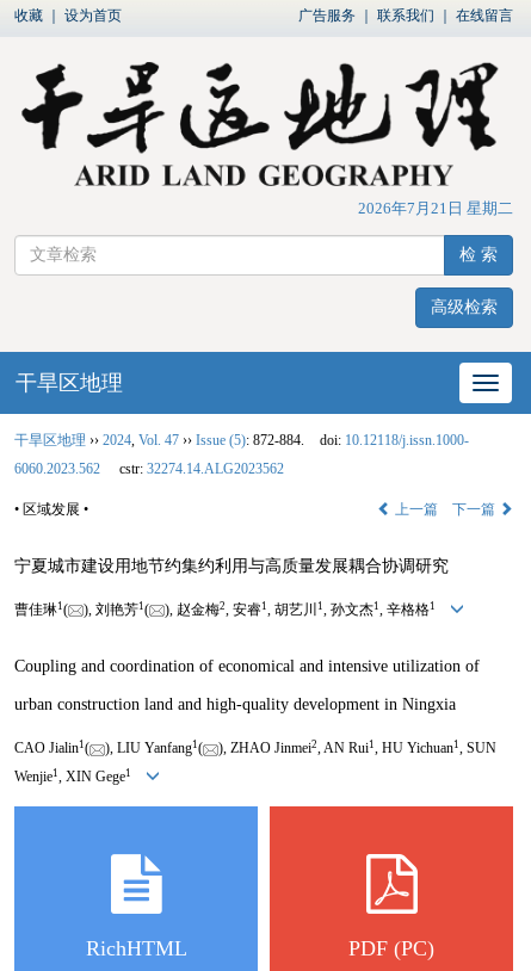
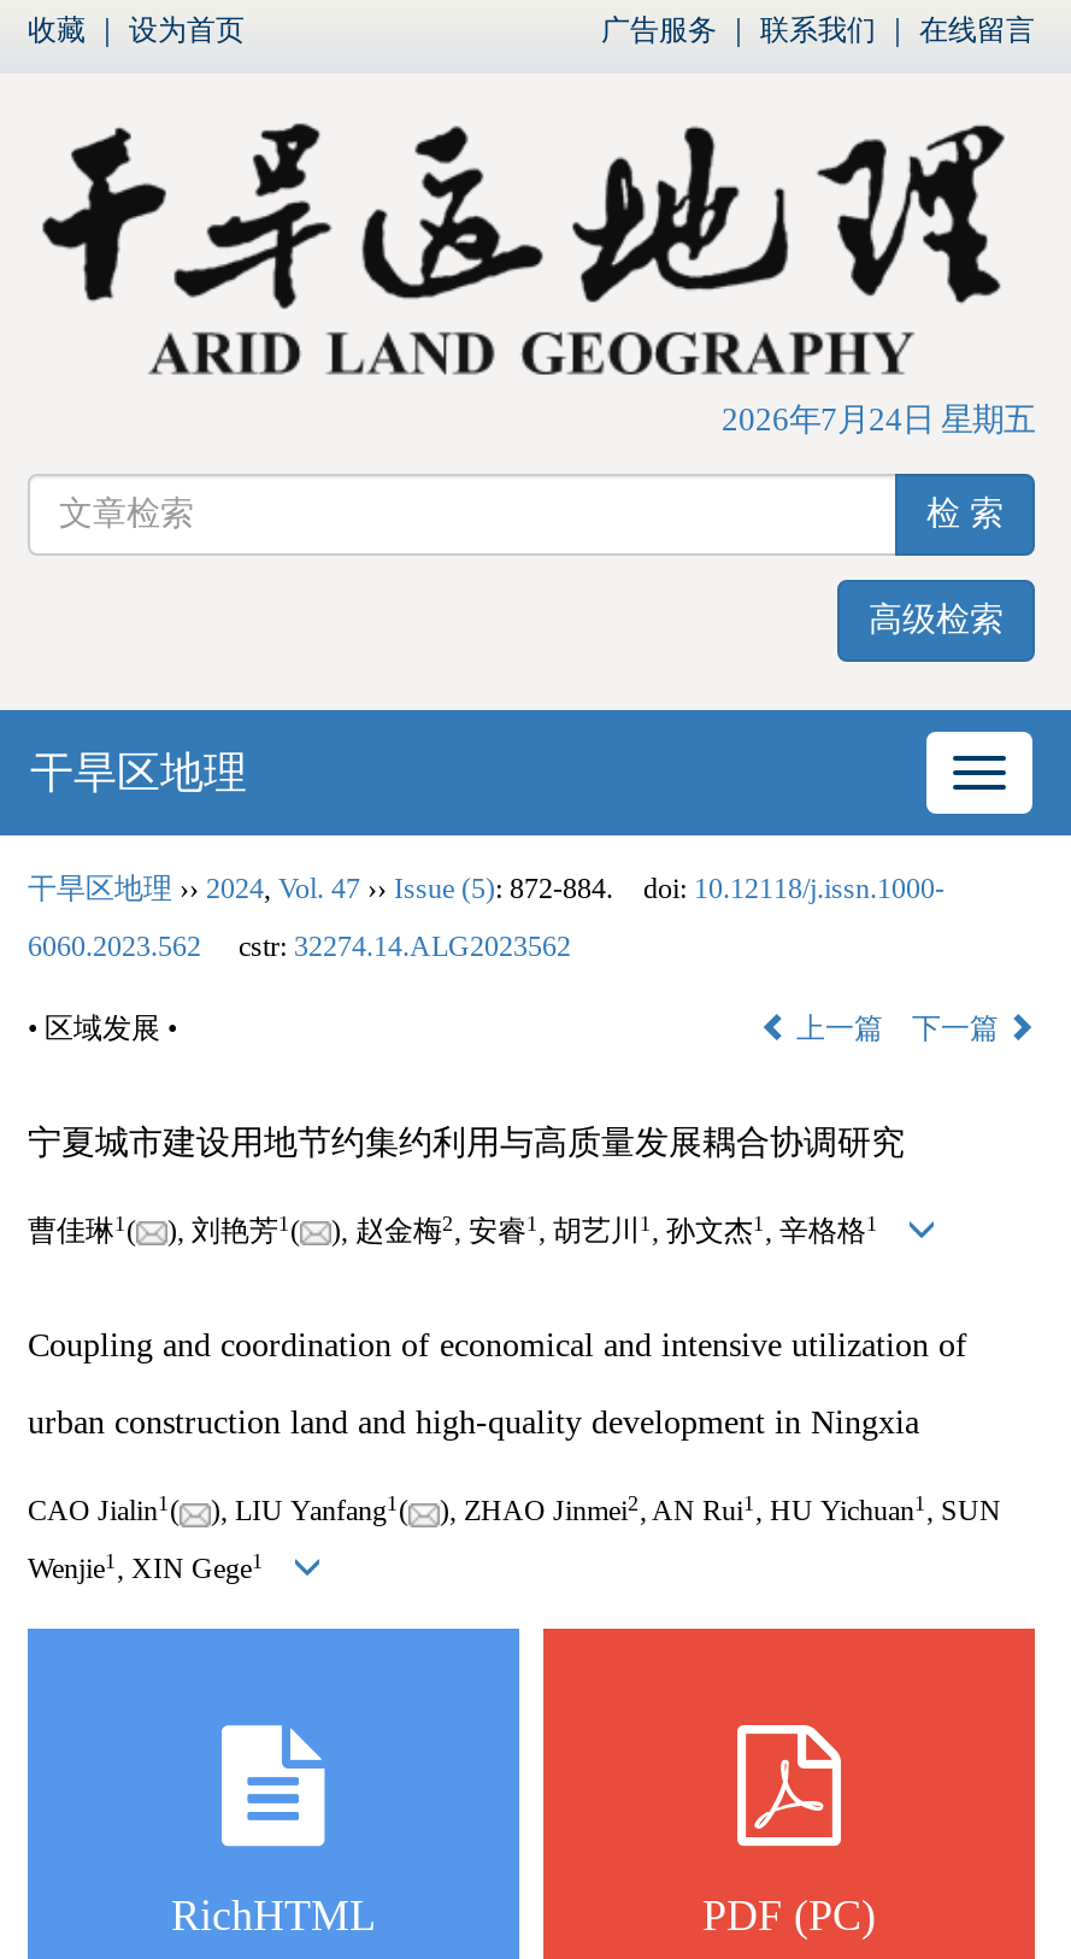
- 2026年7月21日 星期二
+ 2026年7月24日 星期五
